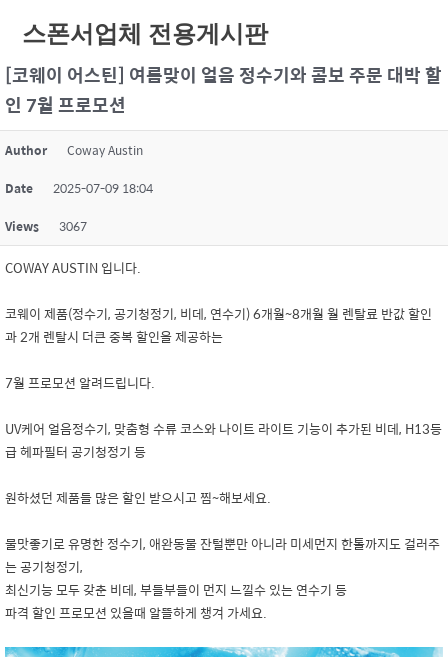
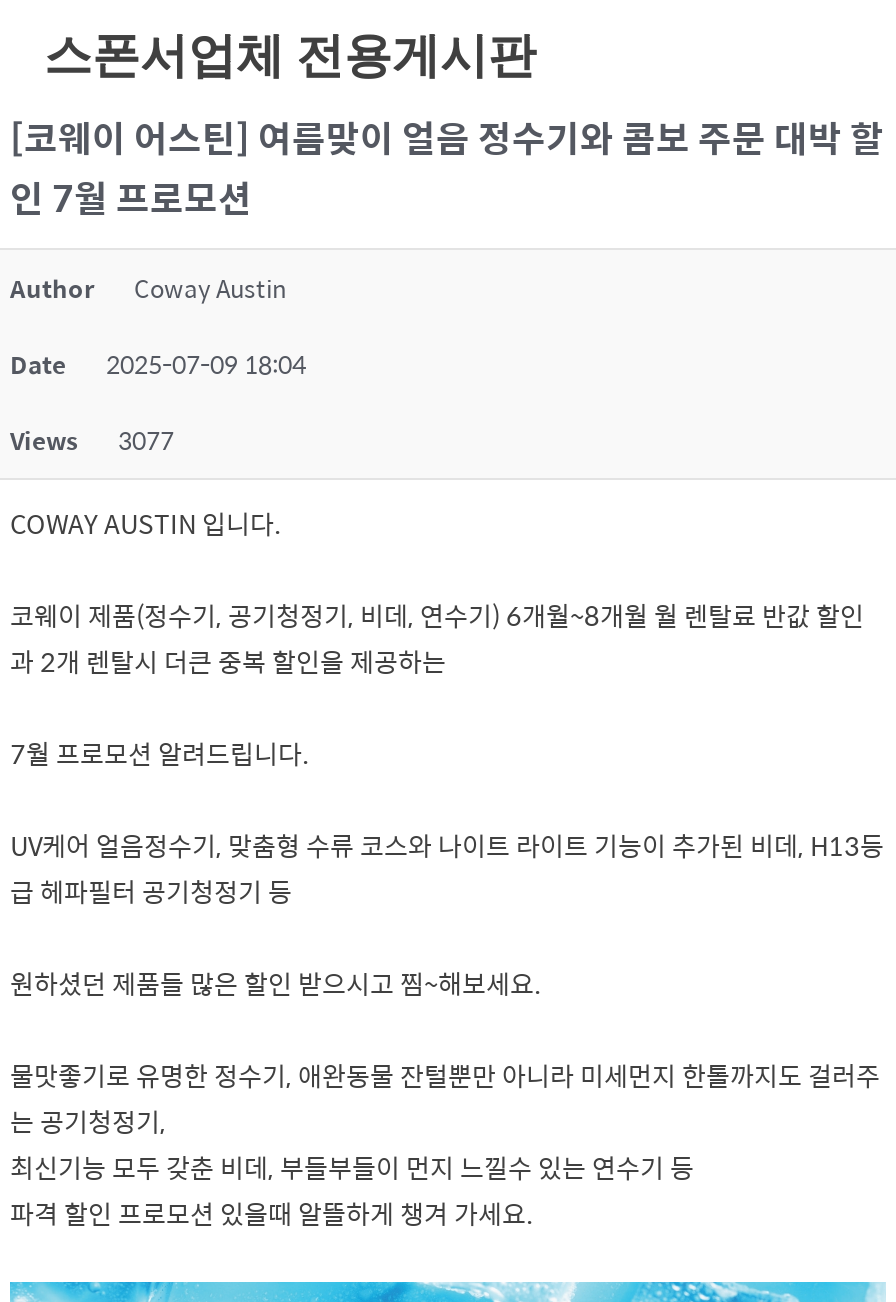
- Views 3067
+ Views 3077
